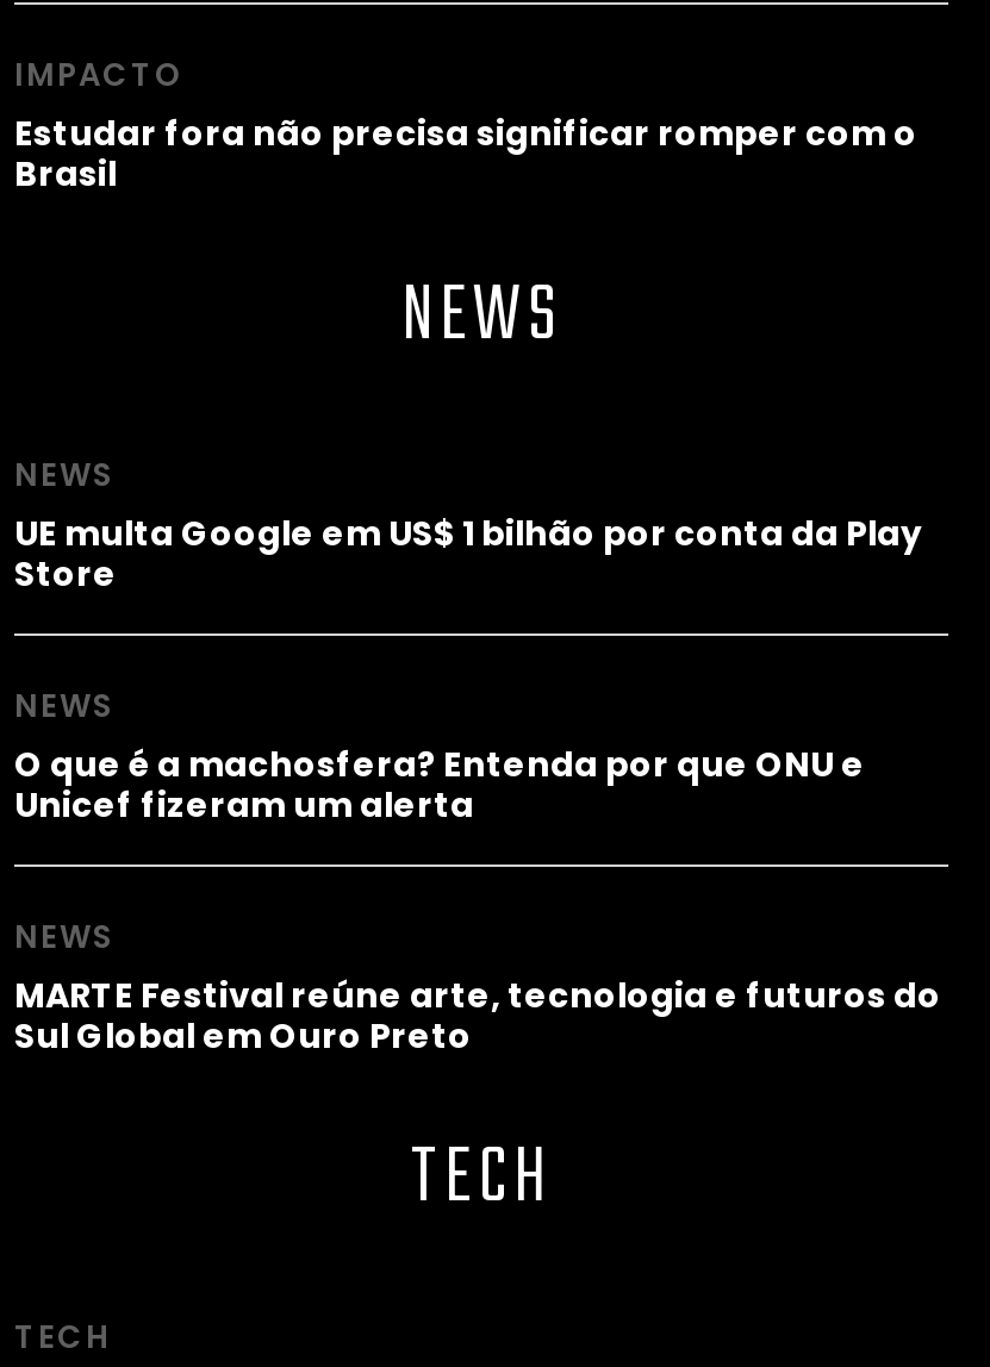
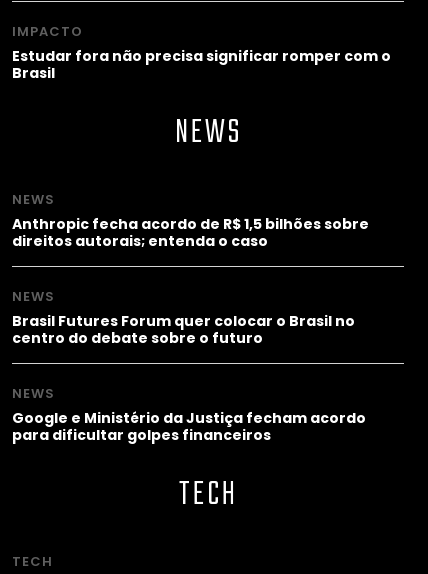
- UE multa Google em US$ 1 bilhão por conta da Play
- Store
+ Anthropic fecha acordo de R$ 1,5 bilhões sobre
+ direitos autorais; entenda o caso

- O que é a machosfera? Entenda por que ONU e
- Unicef fizeram um alerta
+ Brasil Futures Forum quer colocar o Brasil no
+ centro do debate sobre o futuro

- MARTE Festival reúne arte, tecnologia e futuros do
- Sul Global em Ouro Preto
+ Google e Ministério da Justiça fecham acordo
+ para dificultar golpes financeiros
